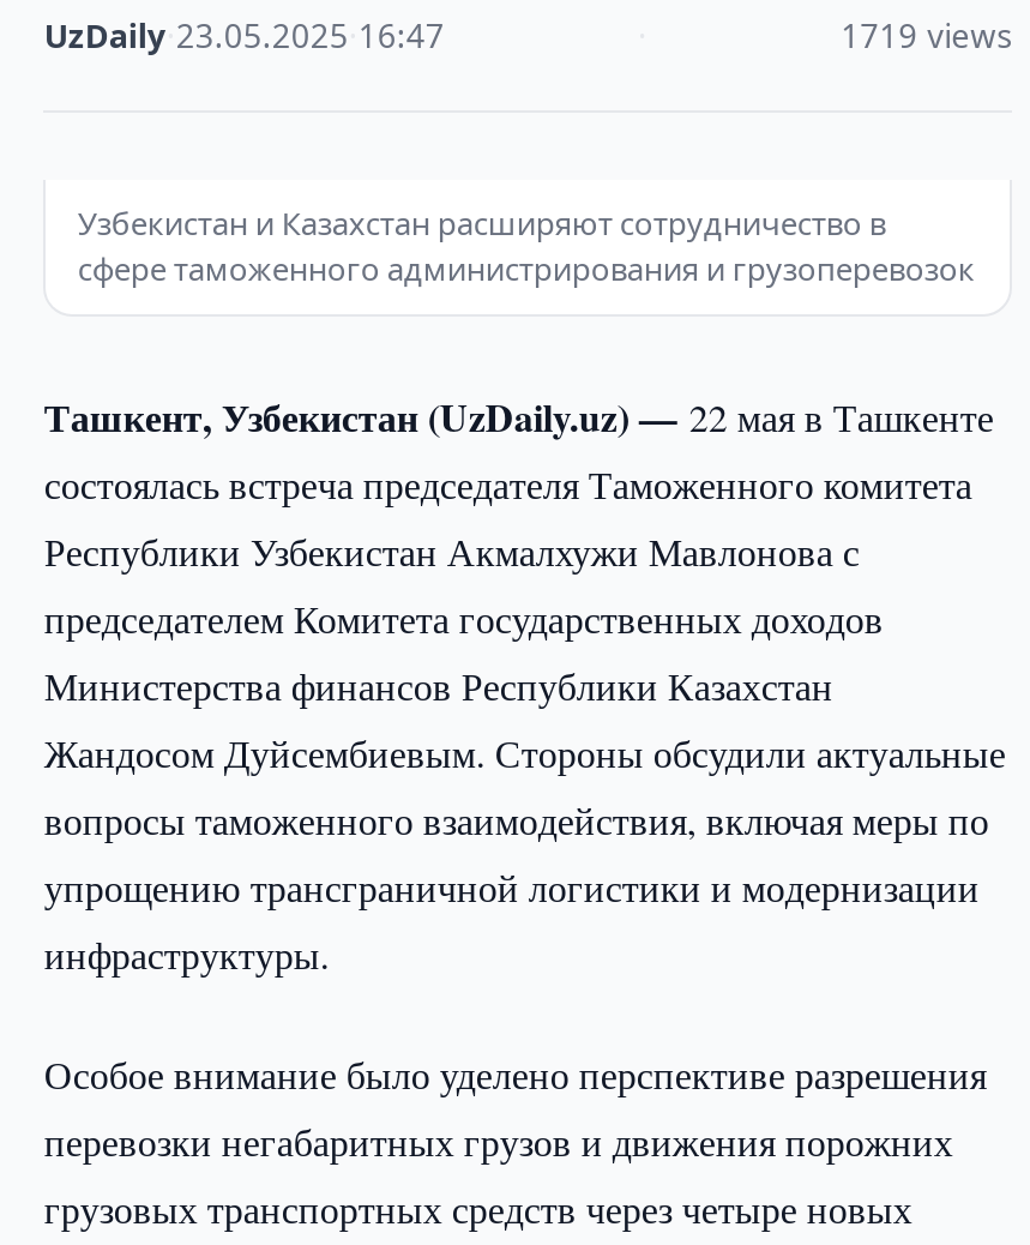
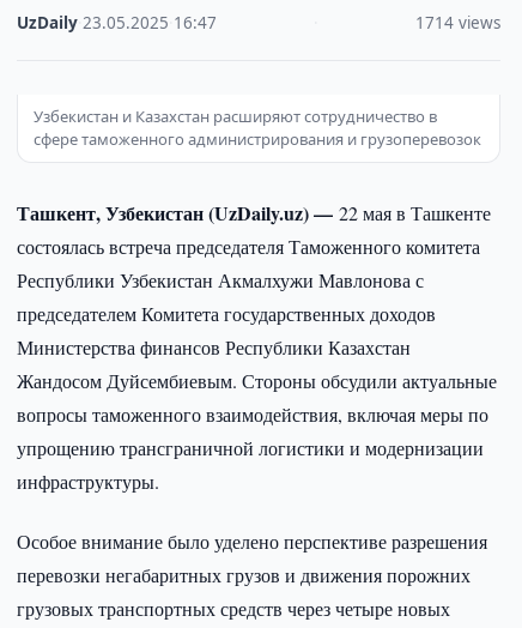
- 1719 views
+ 1714 views
